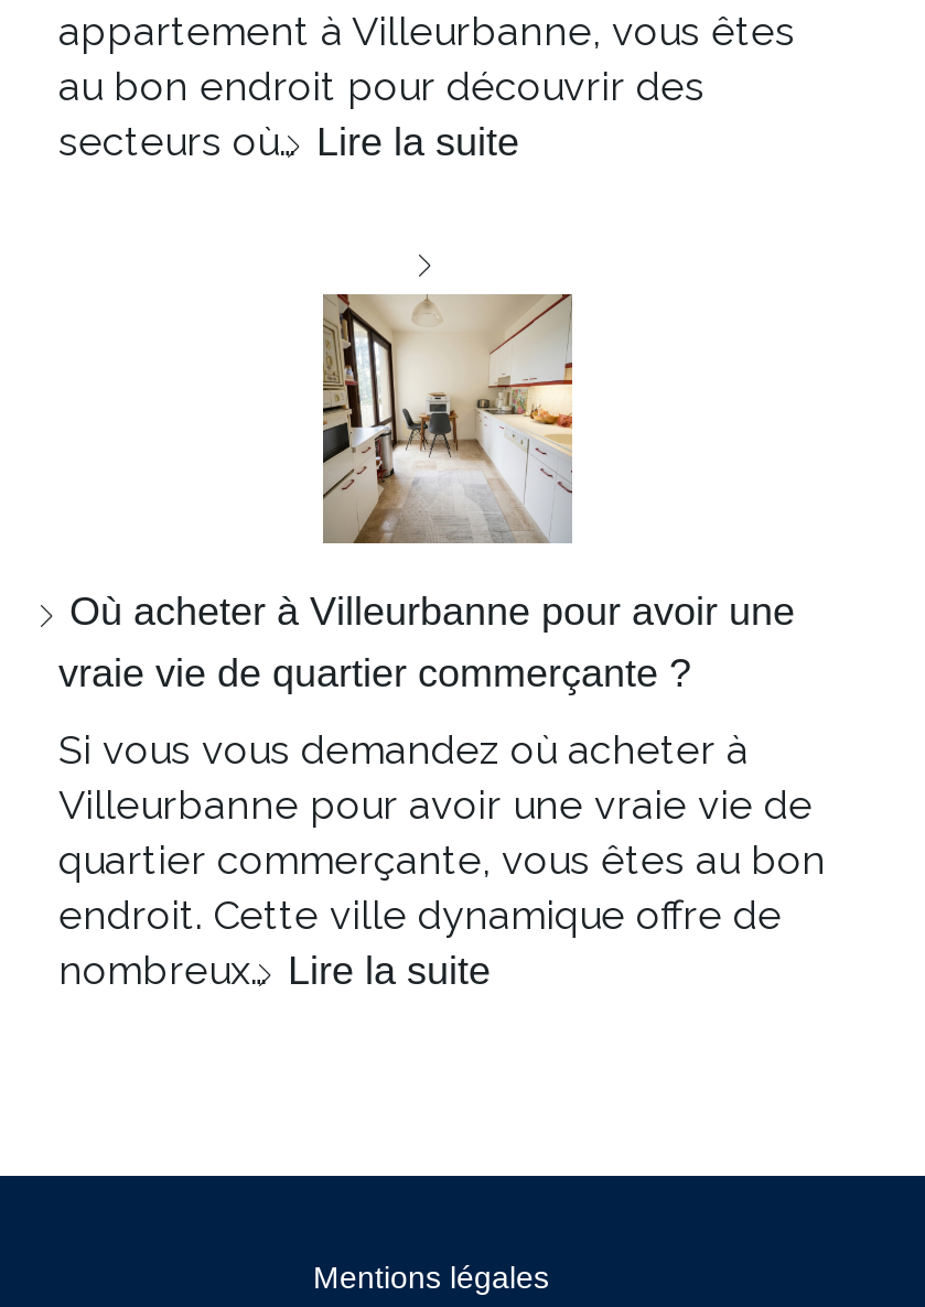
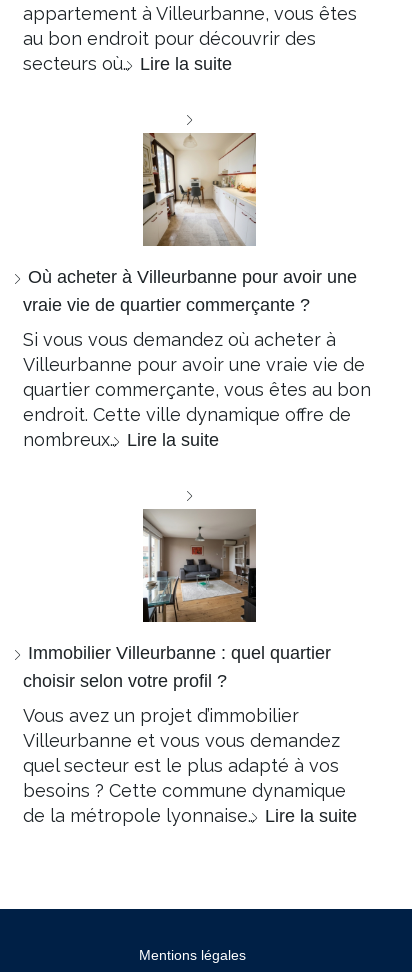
+ [image]
+ Immobilier Villeurbanne : quel quartier
+ choisir selon votre profil ?
+ Vous avez un projet d’immobilier
+ Villeurbanne et vous vous demandez
+ quel secteur est le plus adapté à vos
+ besoins ? Cette commune dynamique
+ de la métropole lyonnaise… Lire la suite
